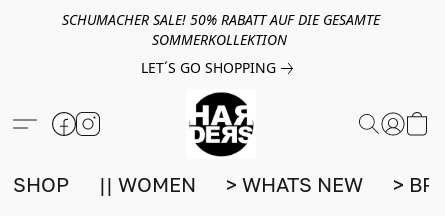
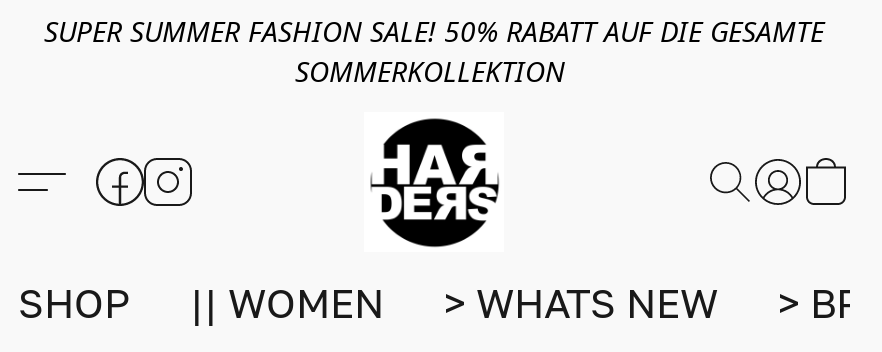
- SCHUMACHER SALE! 50% RABATT AUF DIE GESAMTE
+ SUPER SUMMER FASHION SALE! 50% RABATT AUF DIE GESAMTE

- LET´S GO SHOPPING
